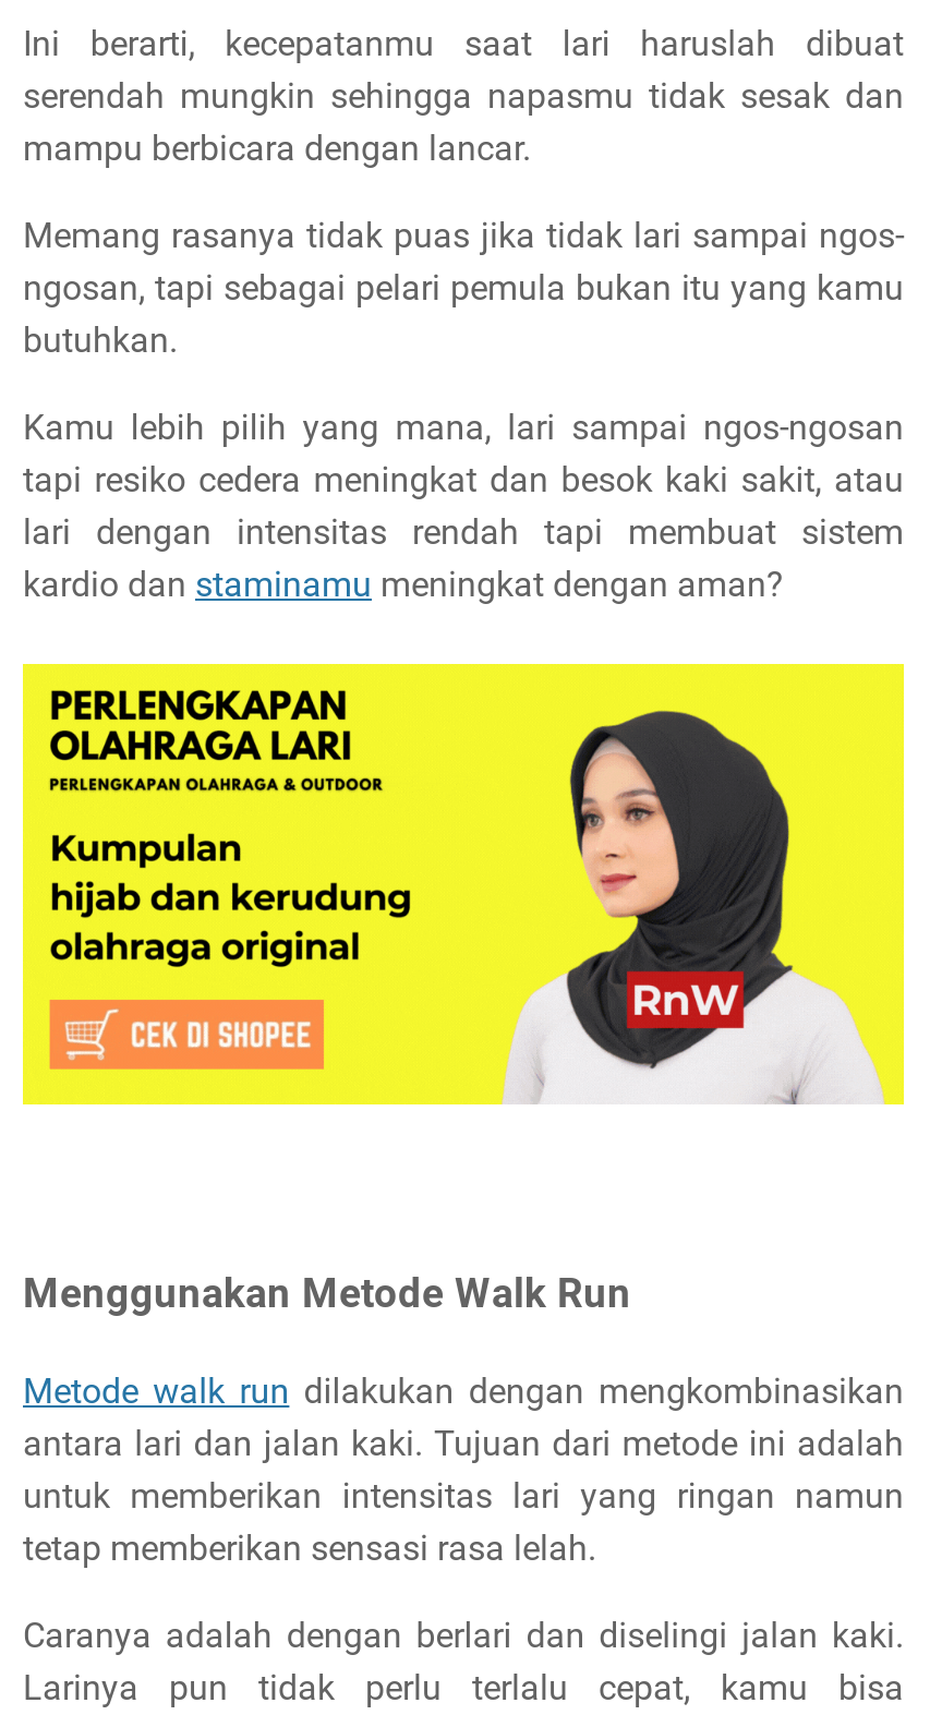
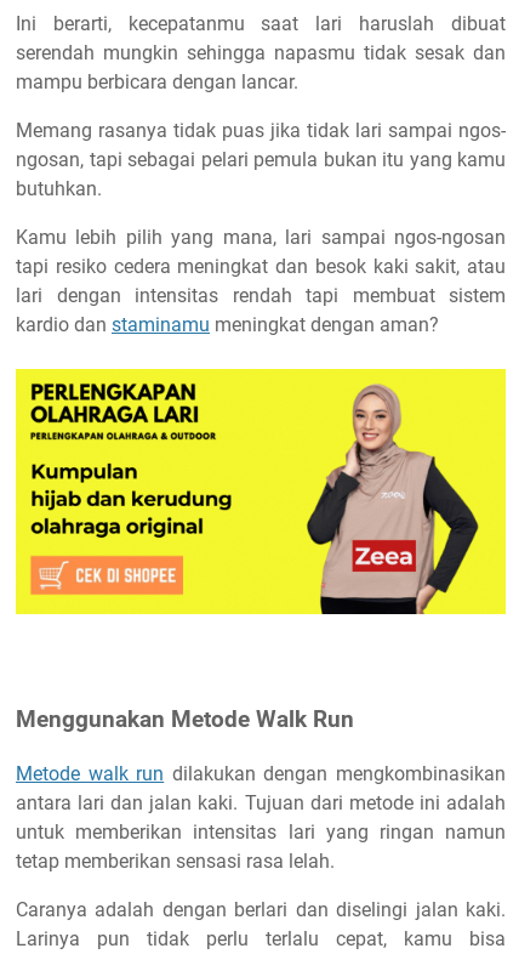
- [image]
+ [image]
